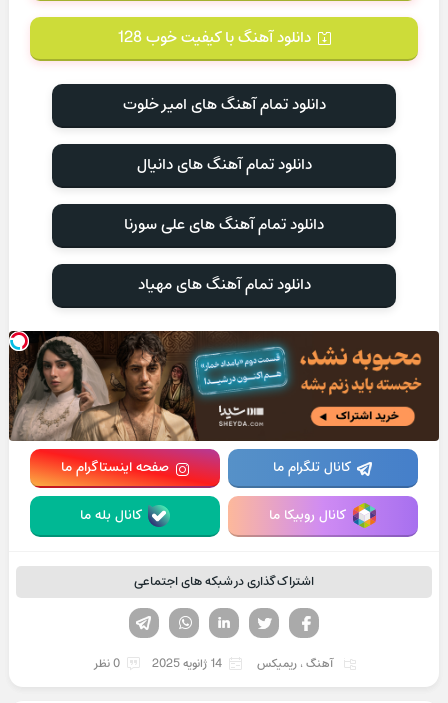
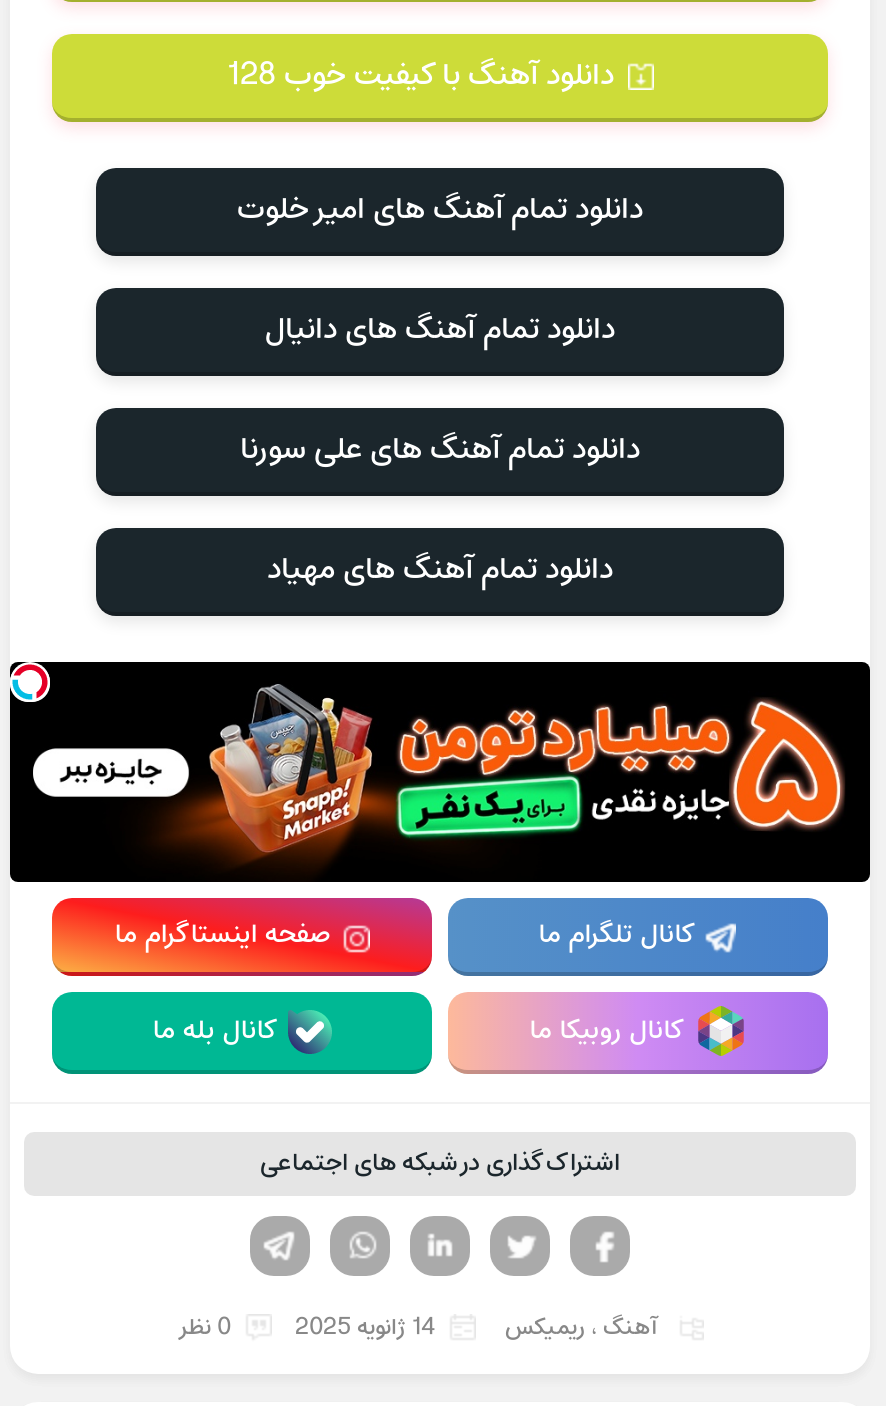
- [image]
+ [image]
